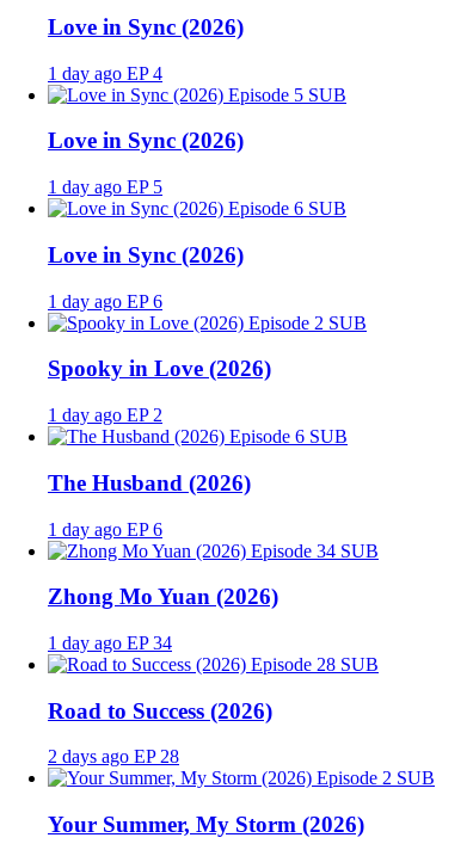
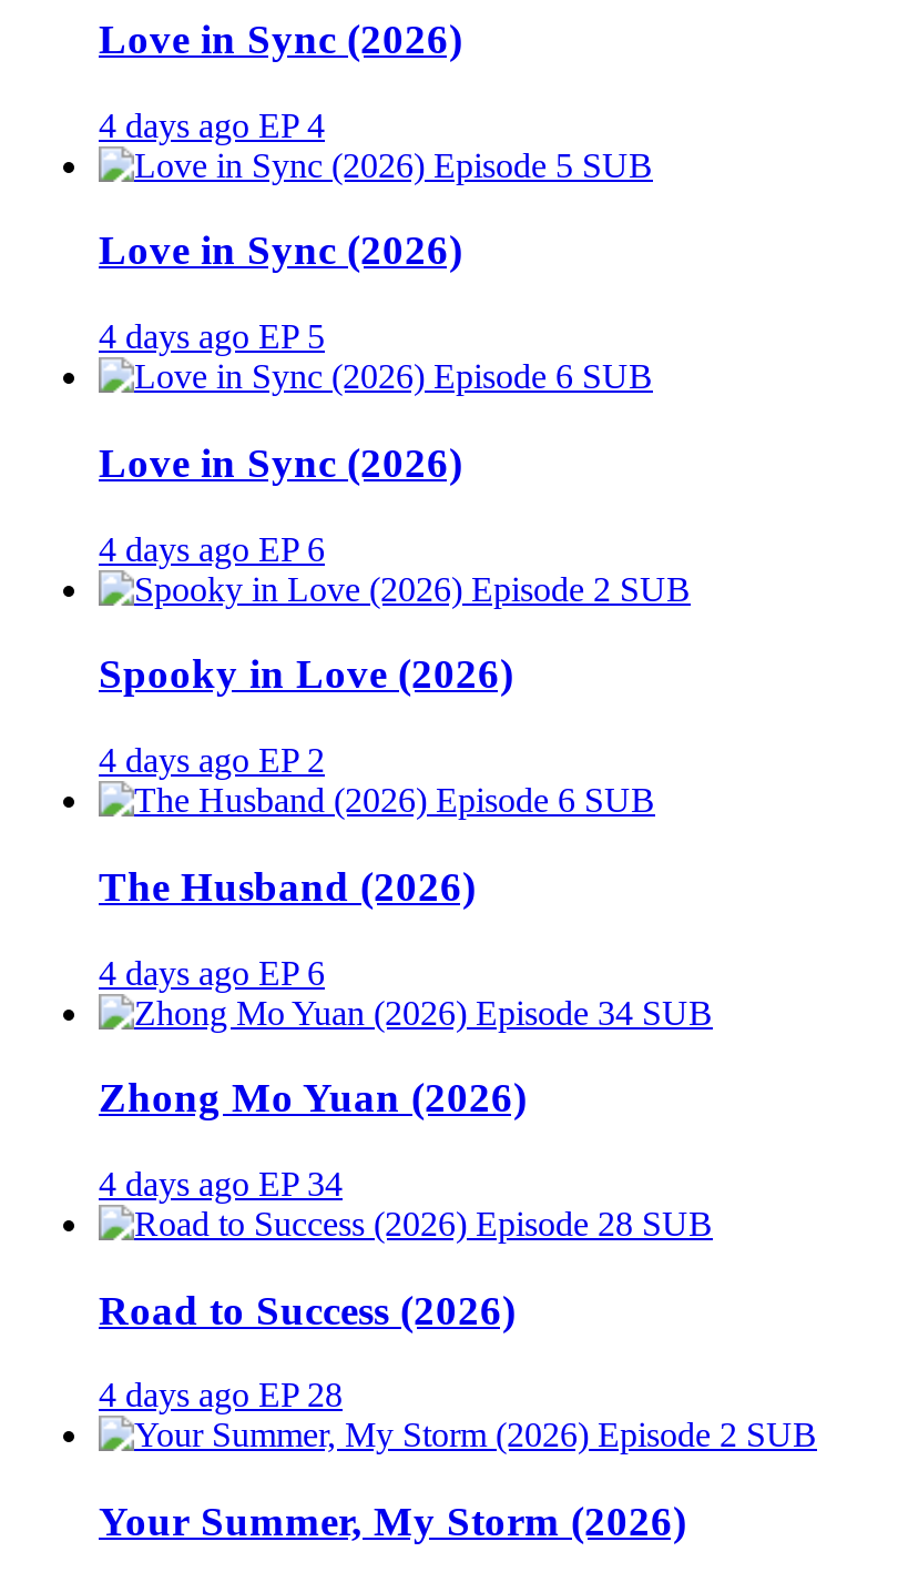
- 1 day ago EP 4
+ 4 days ago EP 4

- 1 day ago EP 5
+ 4 days ago EP 5

- 1 day ago EP 6
+ 4 days ago EP 6

- 1 day ago EP 2
+ 4 days ago EP 2

- 1 day ago EP 6
+ 4 days ago EP 6

- 1 day ago EP 34
+ 4 days ago EP 34

- 2 days ago EP 28
+ 4 days ago EP 28
